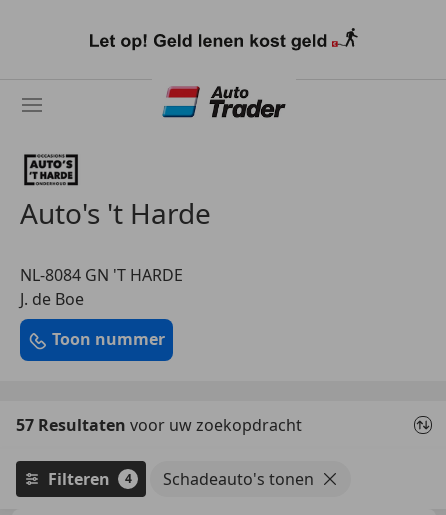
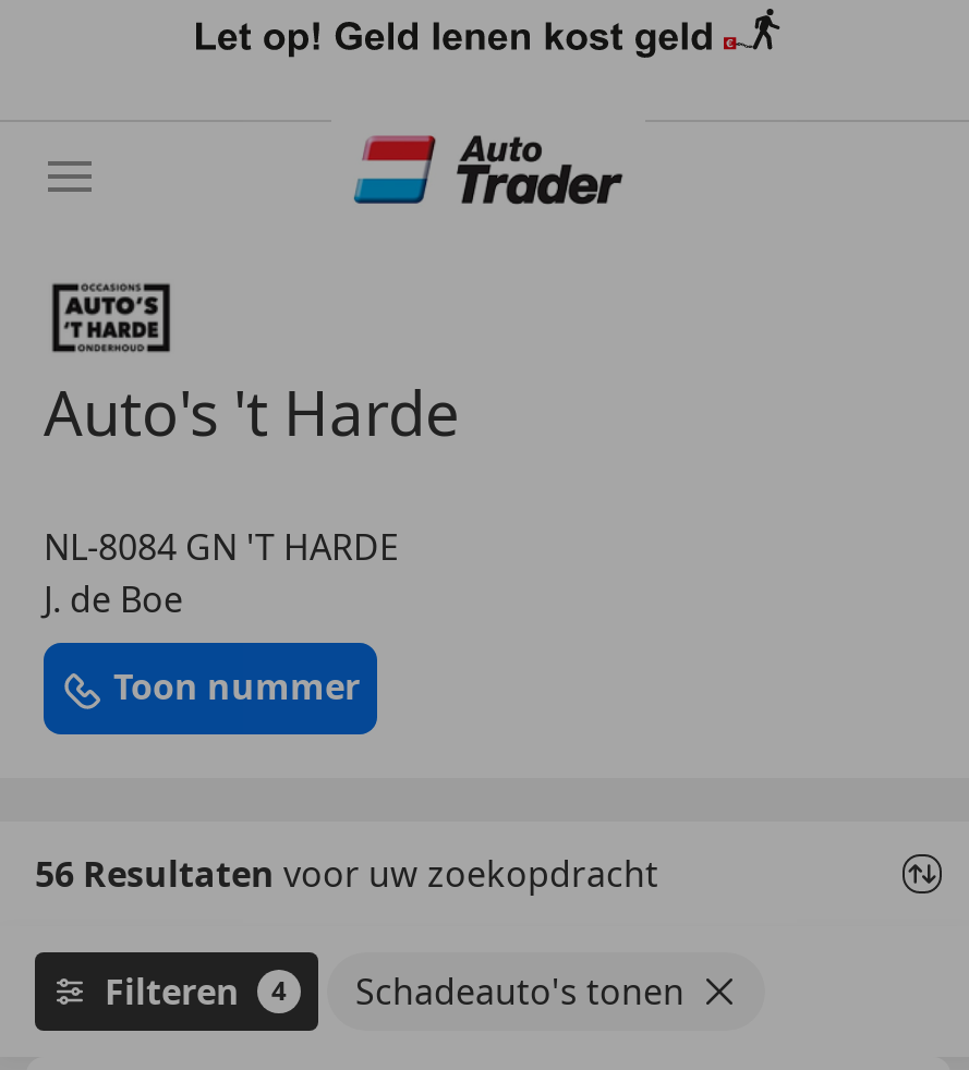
- 57 Resultaten voor uw zoekopdracht
+ 56 Resultaten voor uw zoekopdracht
